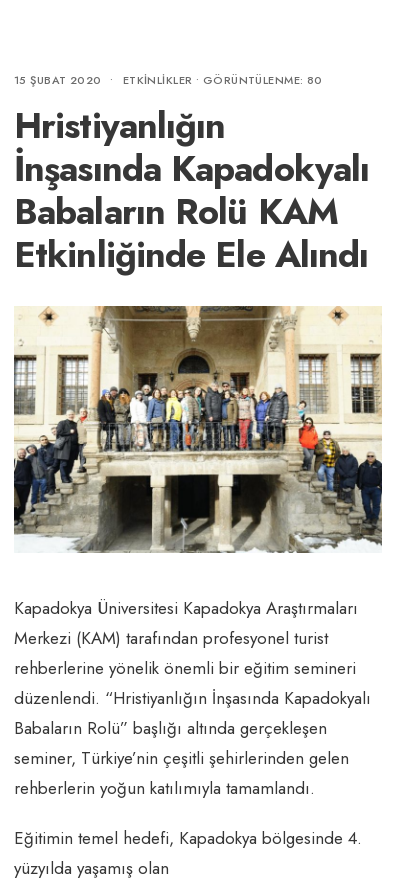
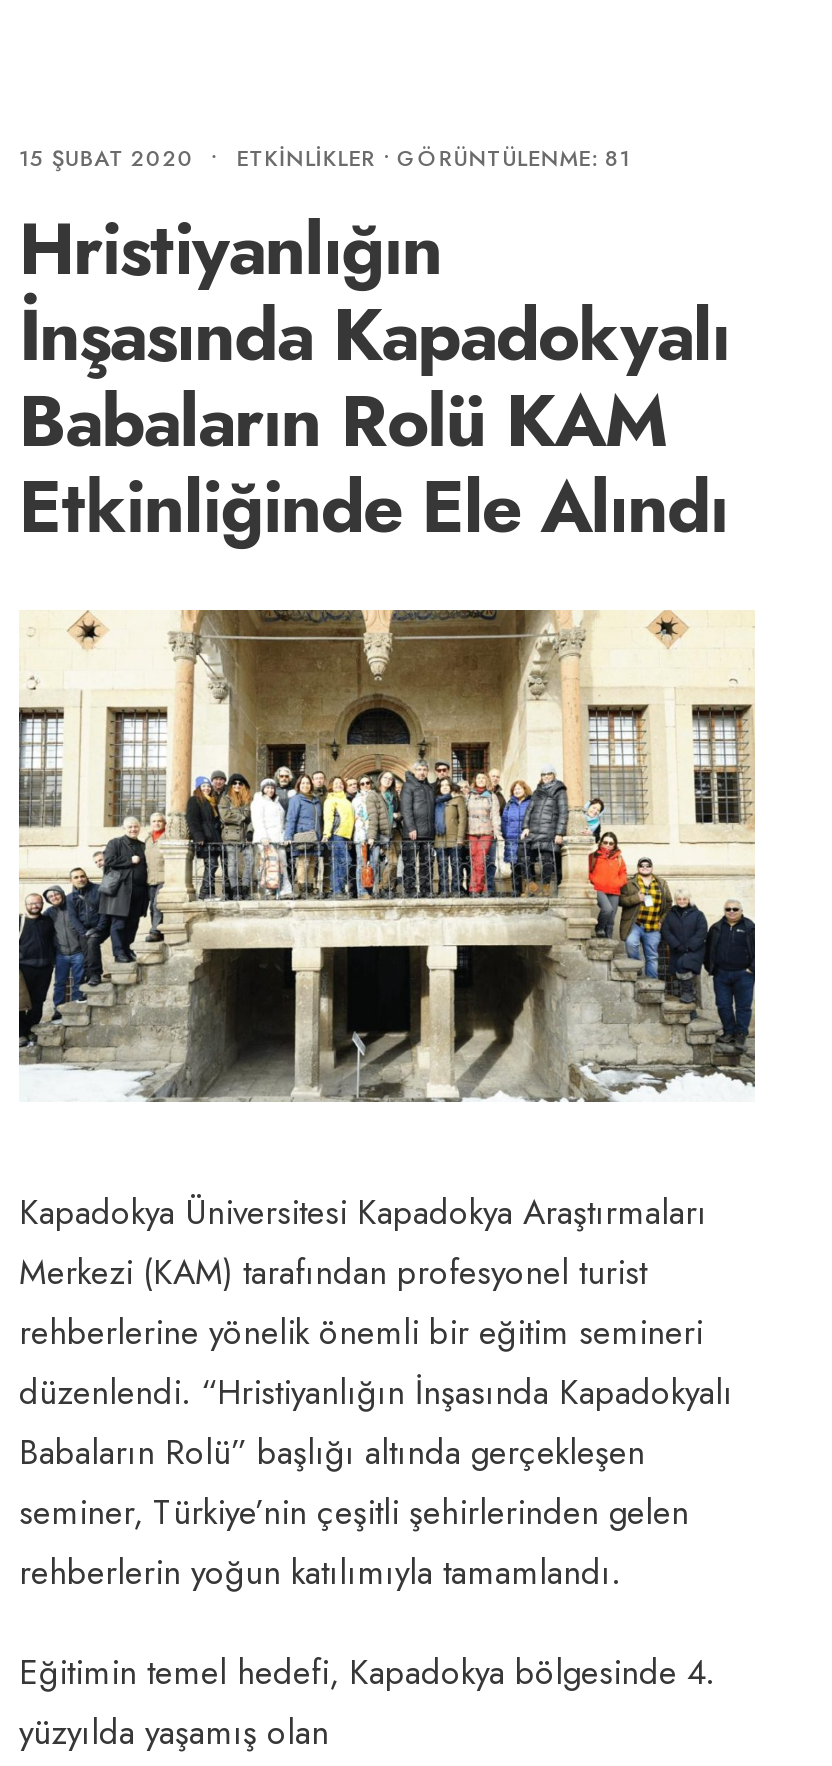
- 15 ŞUBAT 2020 • ETKINLIKLER • GÖRÜNTÜLENME: 80
+ 15 ŞUBAT 2020 • ETKINLIKLER • GÖRÜNTÜLENME: 81
